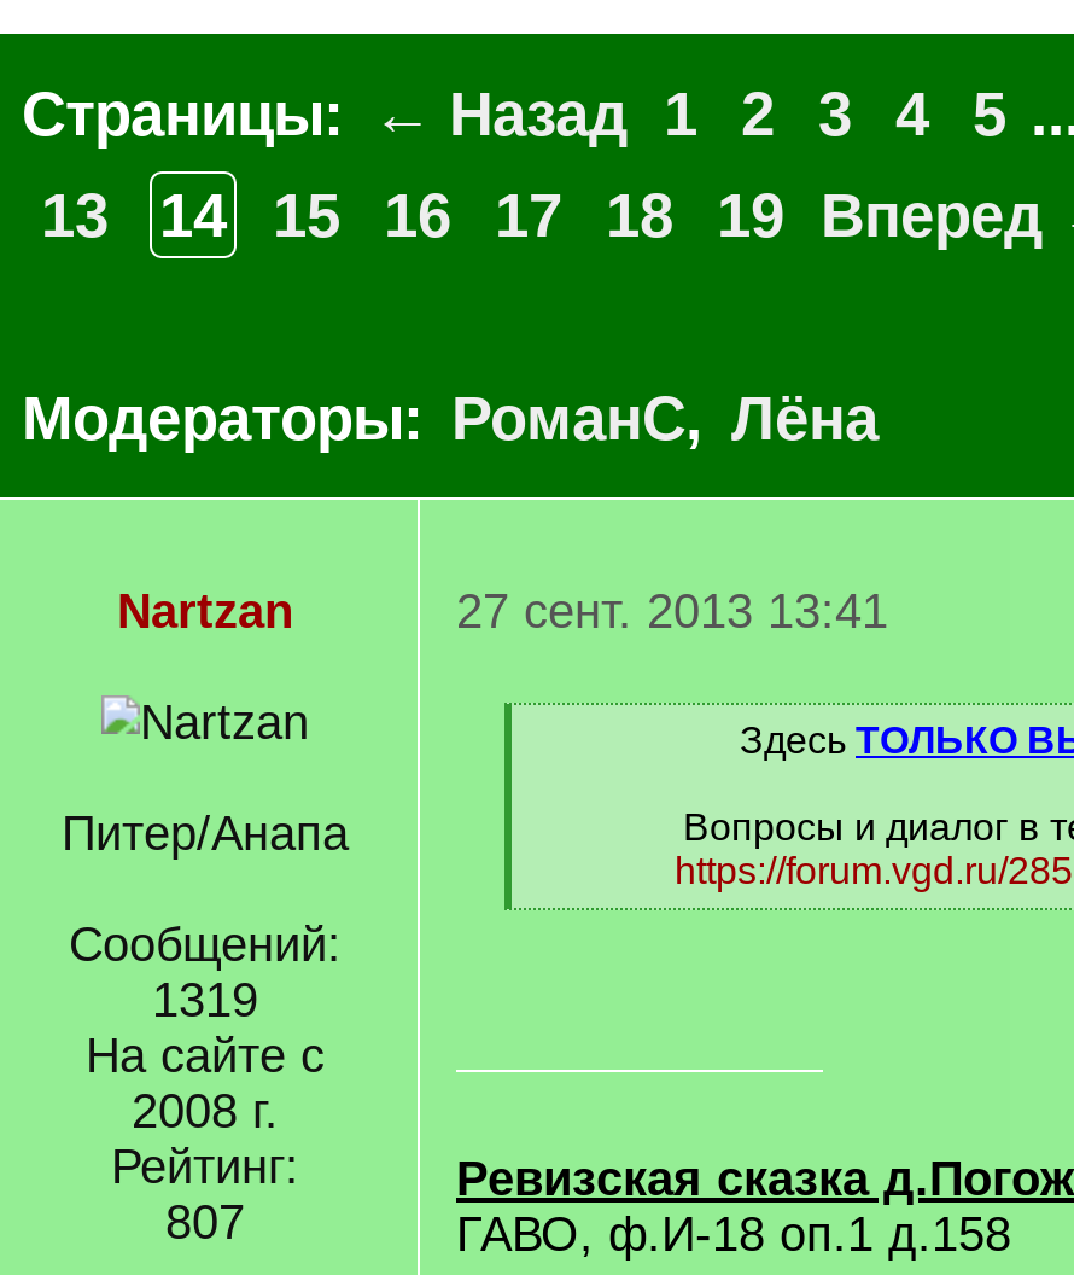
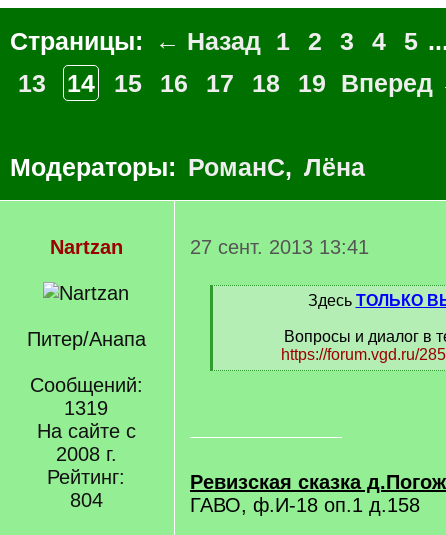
- 807
+ 804
